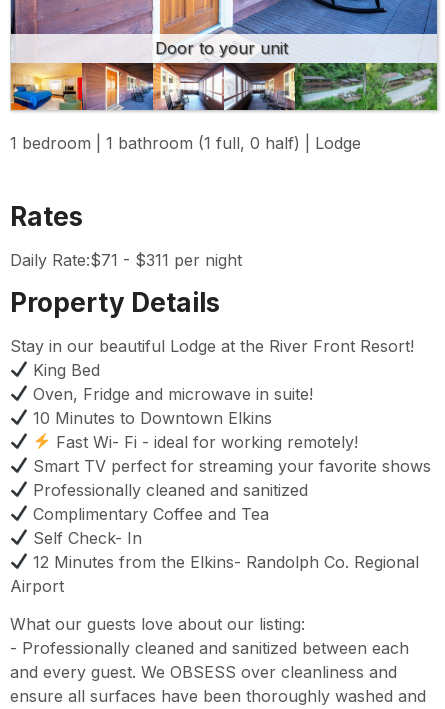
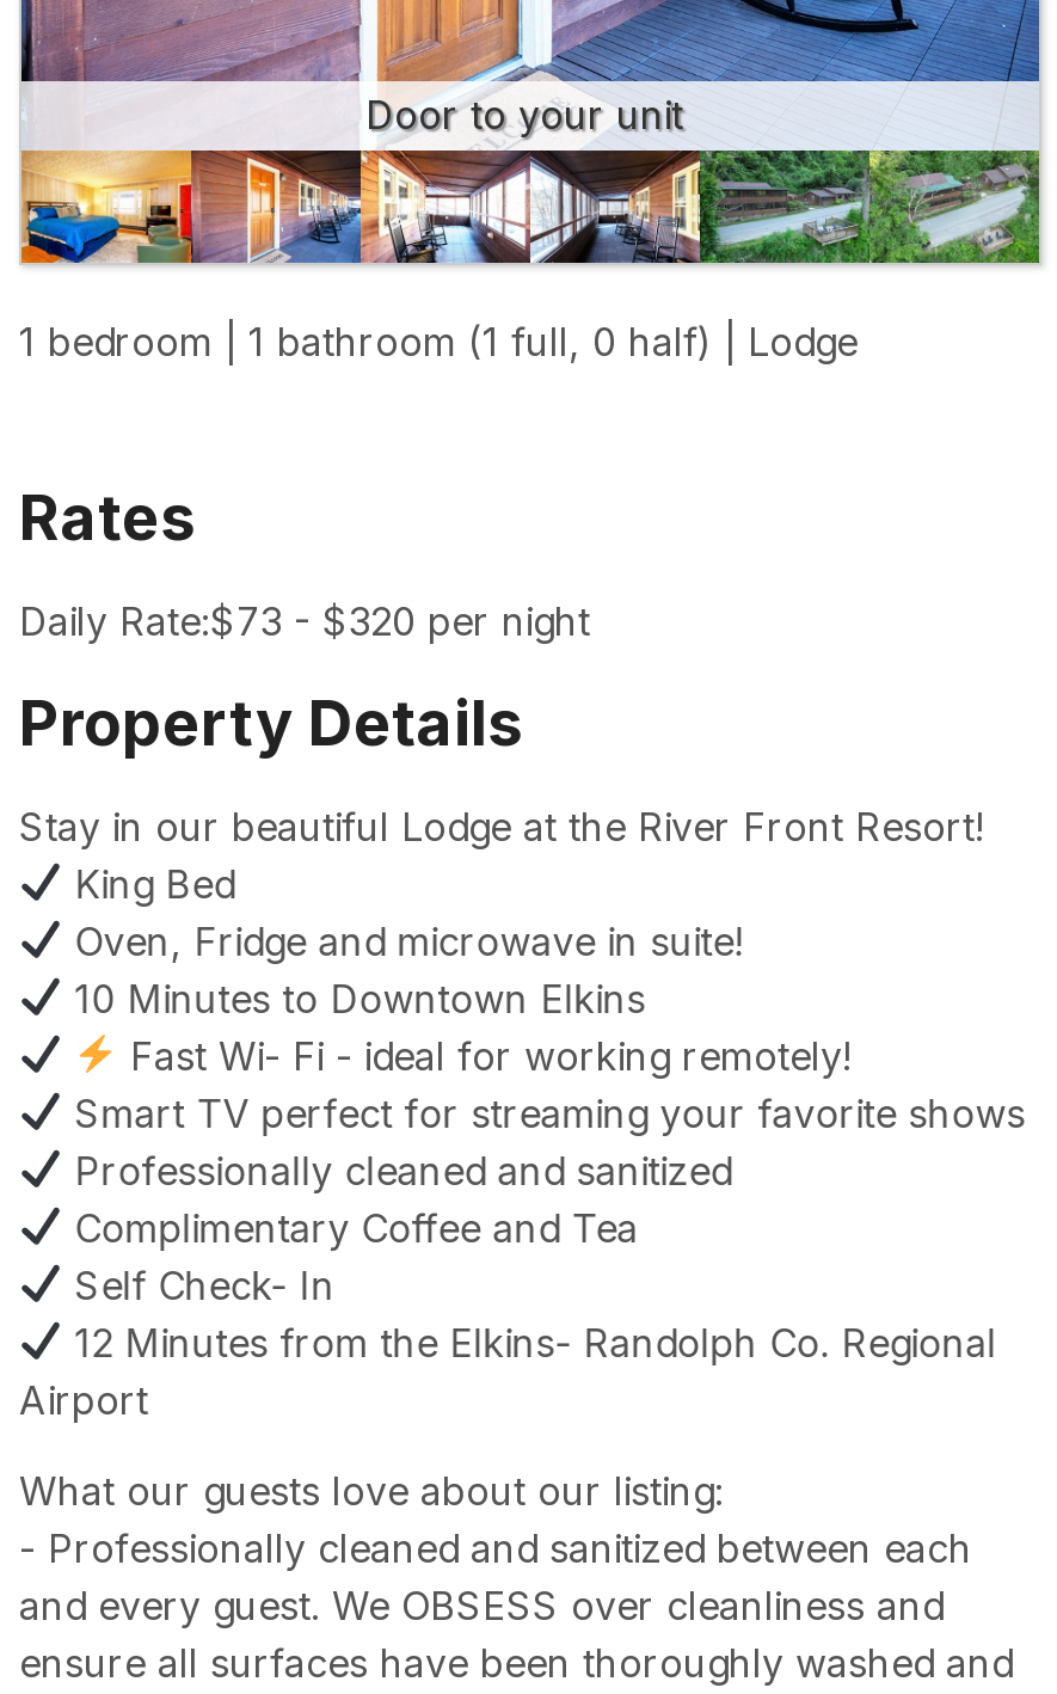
- Daily Rate:$71 - $311 per night
+ Daily Rate:$73 - $320 per night
